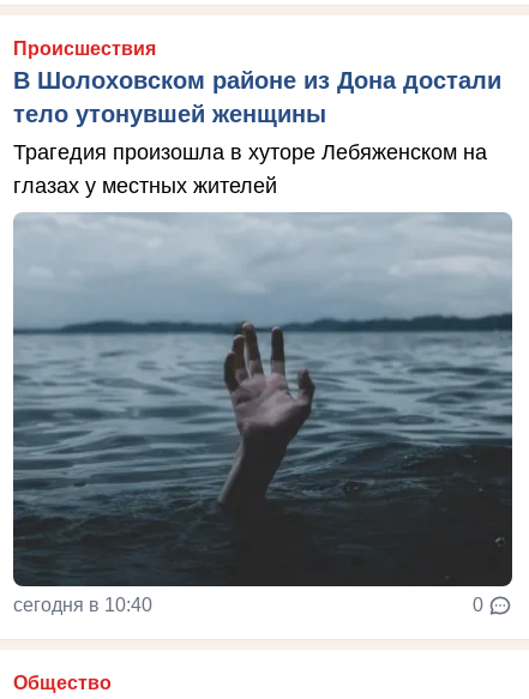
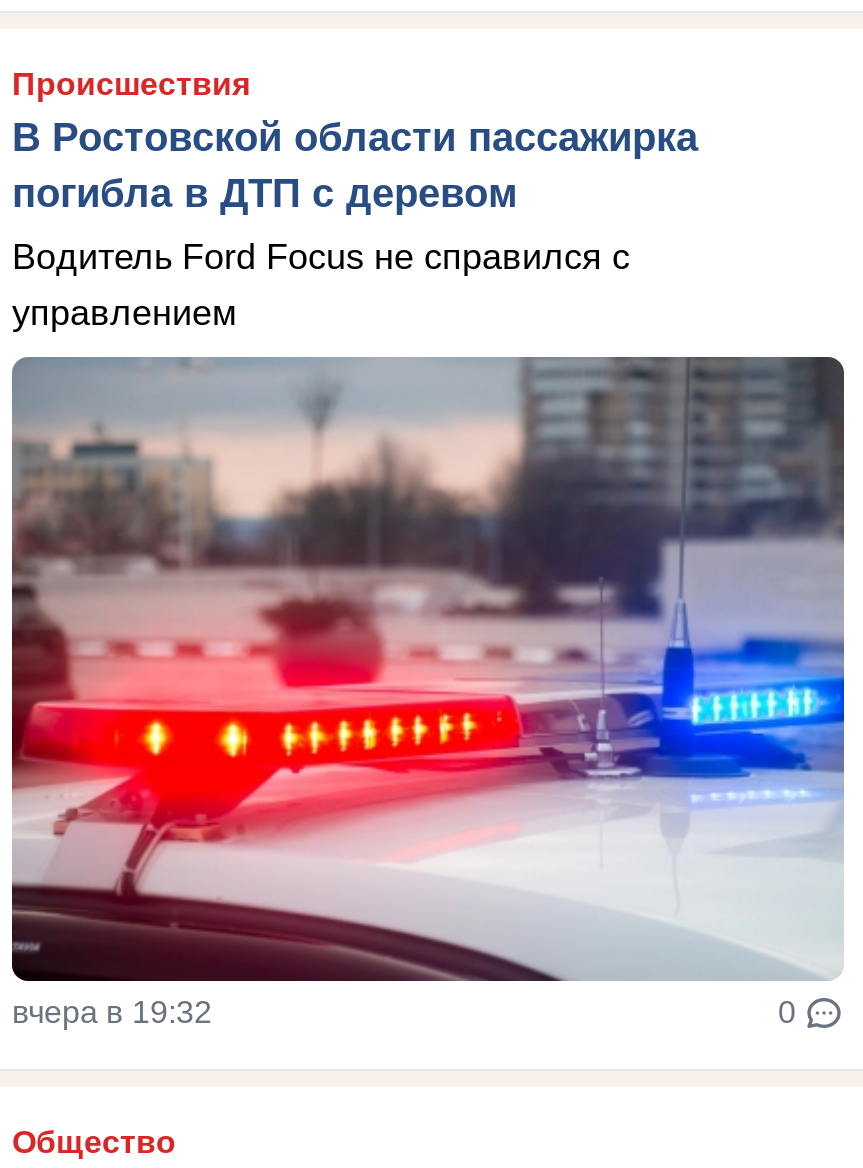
- В Шолоховском районе из Дона достали
- тело утонувшей женщины
+ В Ростовской области пассажирка
+ погибла в ДТП с деревом

- Трагедия произошла в хуторе Лебяженском на
- глазах у местных жителей
+ Водитель Ford Focus не справился с
+ управлением

- [image]
- сегодня в 10:40
+ [image]
+ вчера в 19:32
